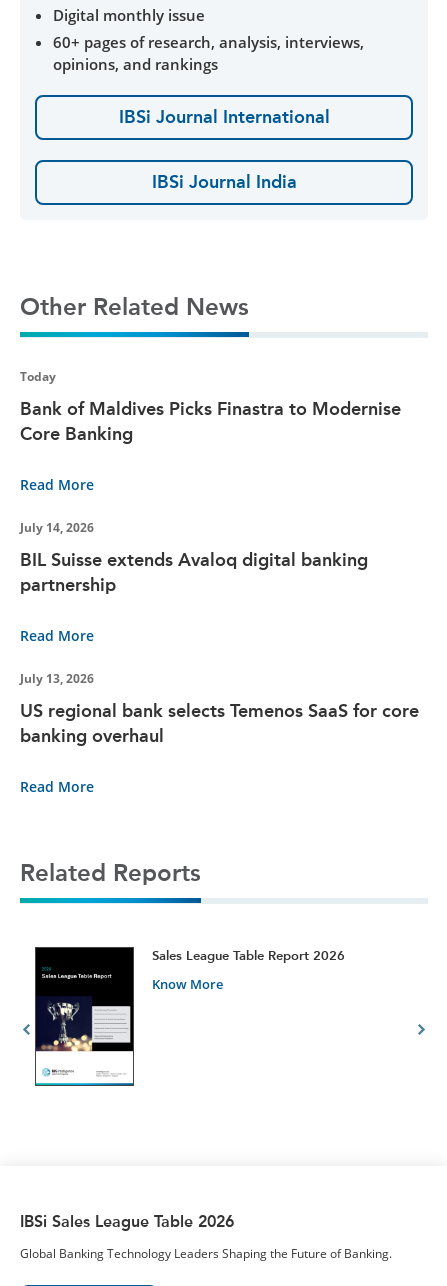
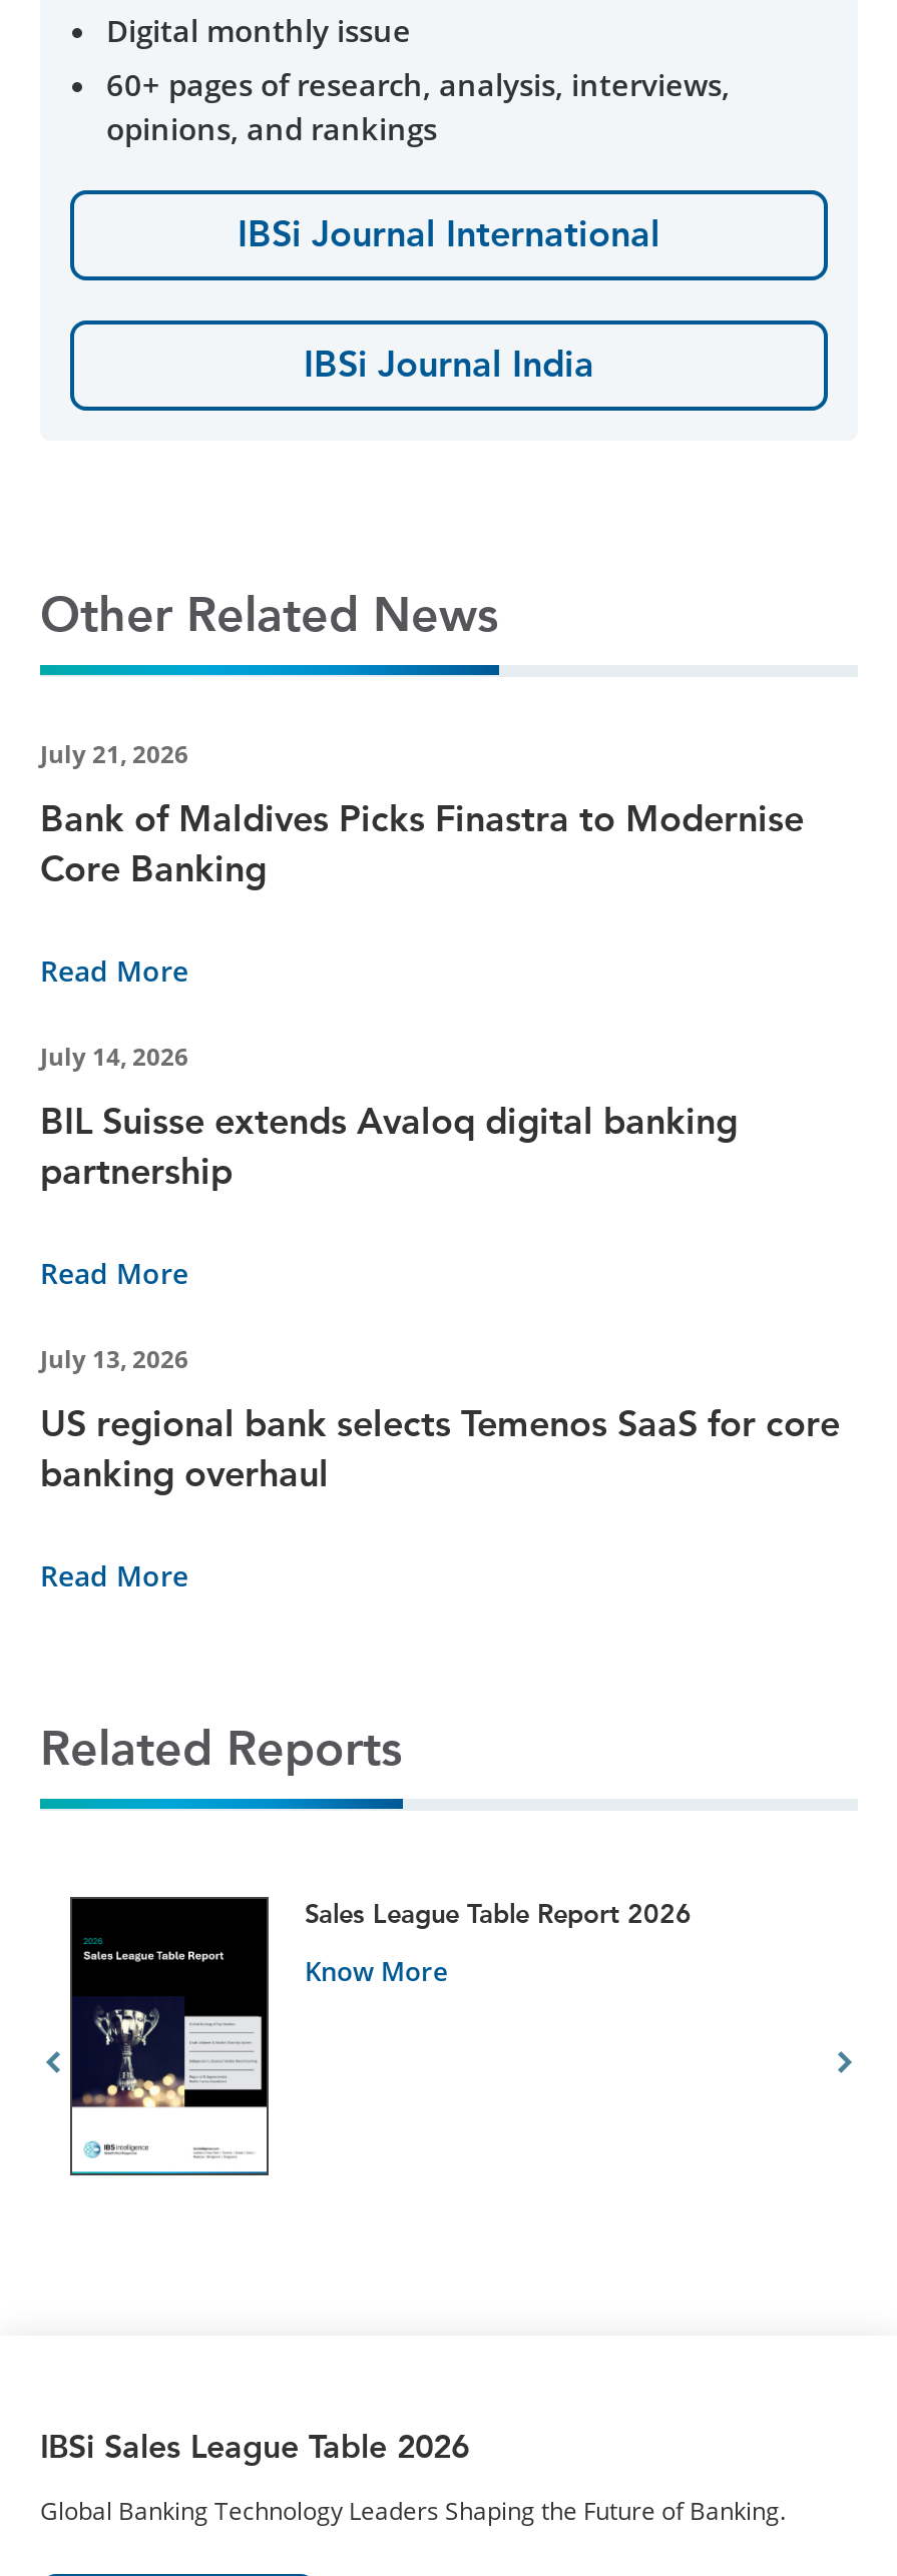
- Today
+ July 21, 2026
